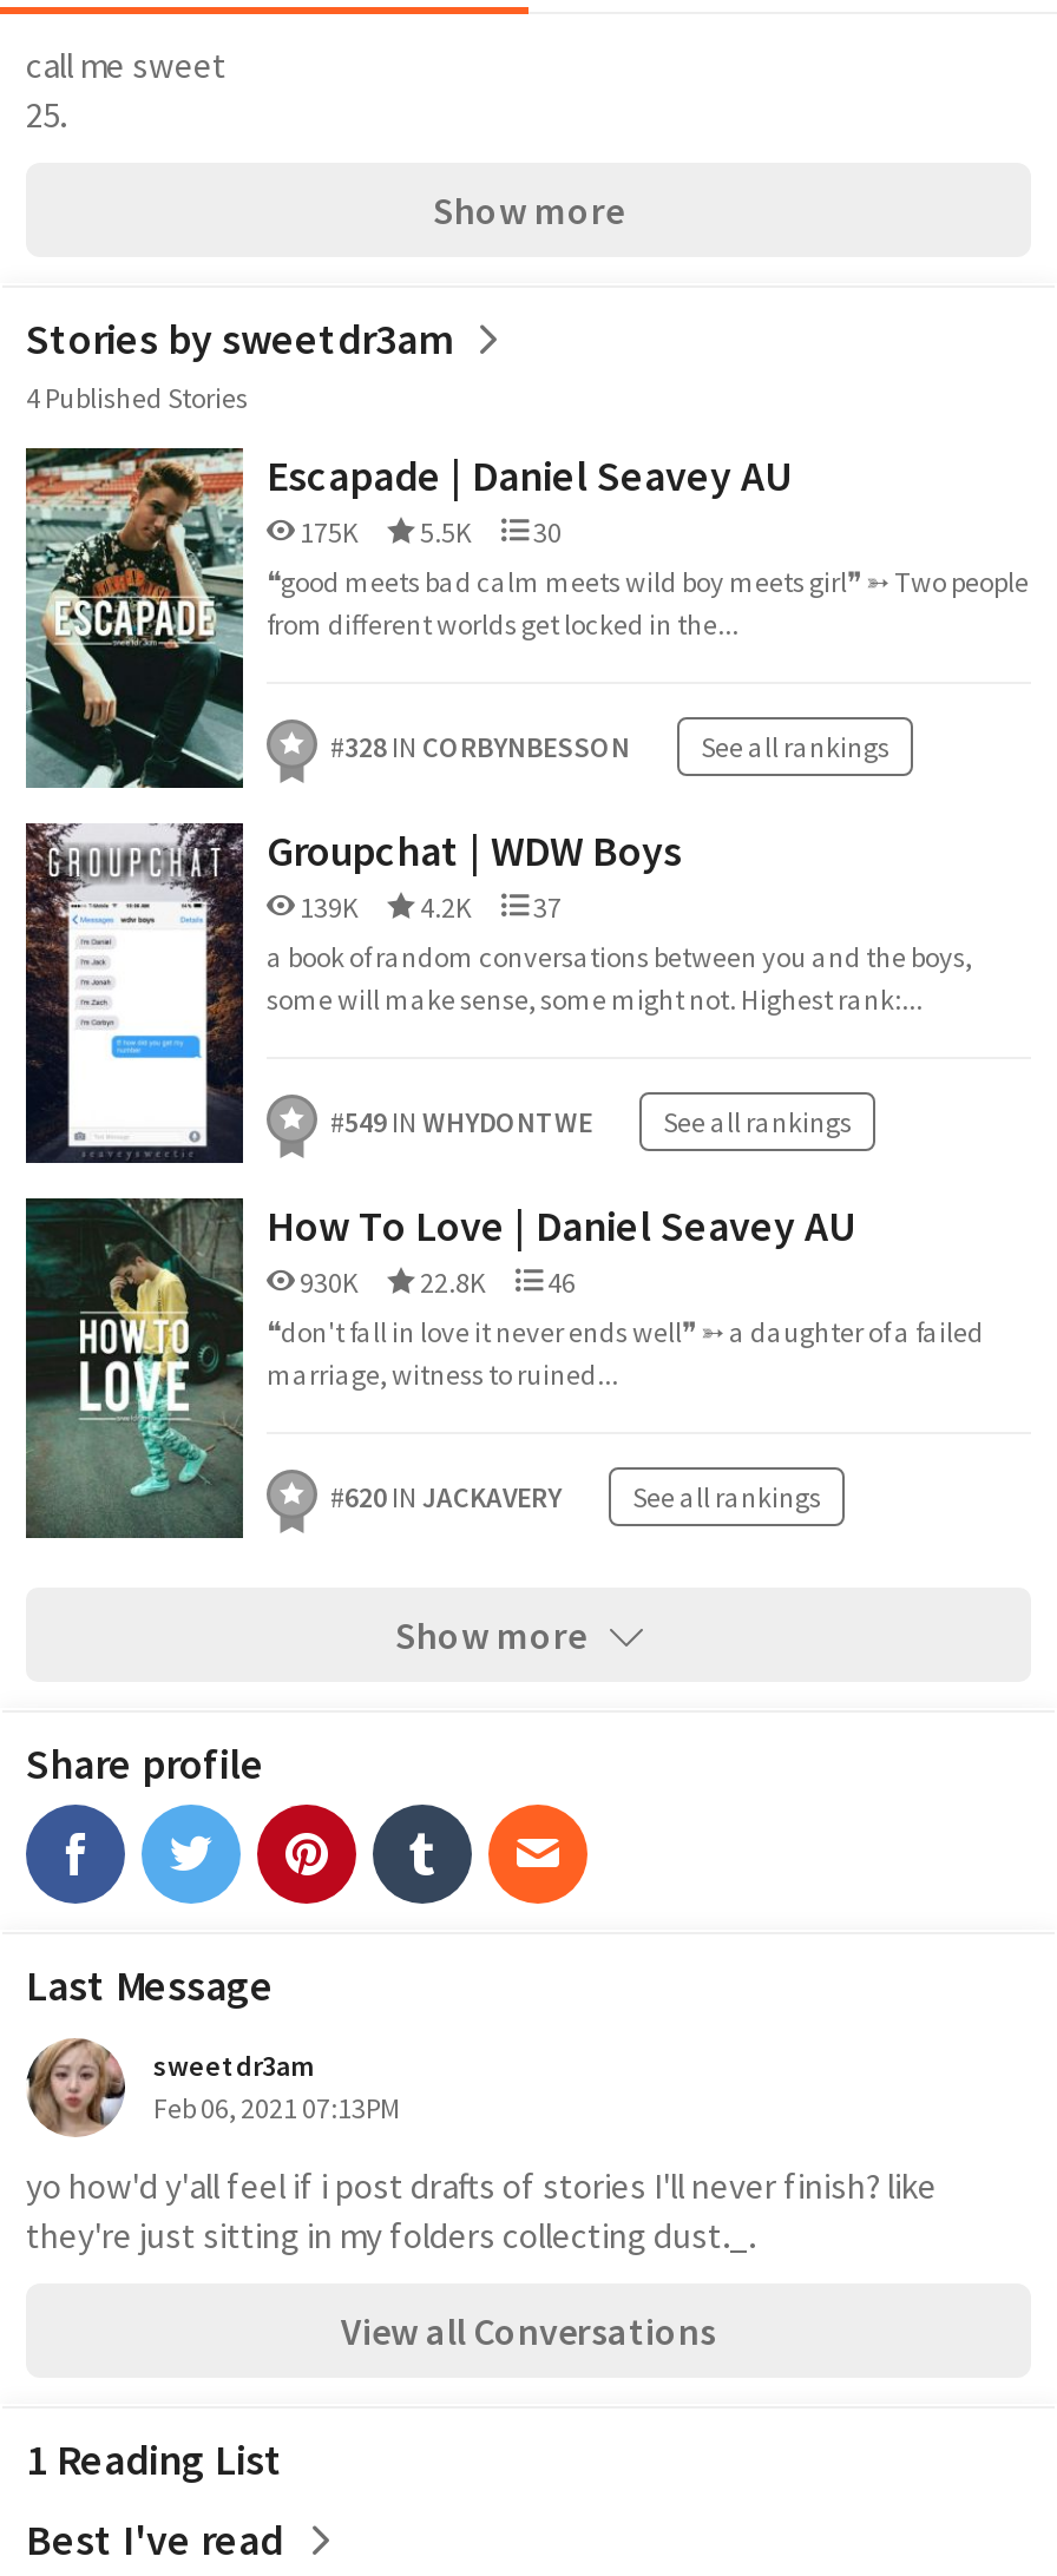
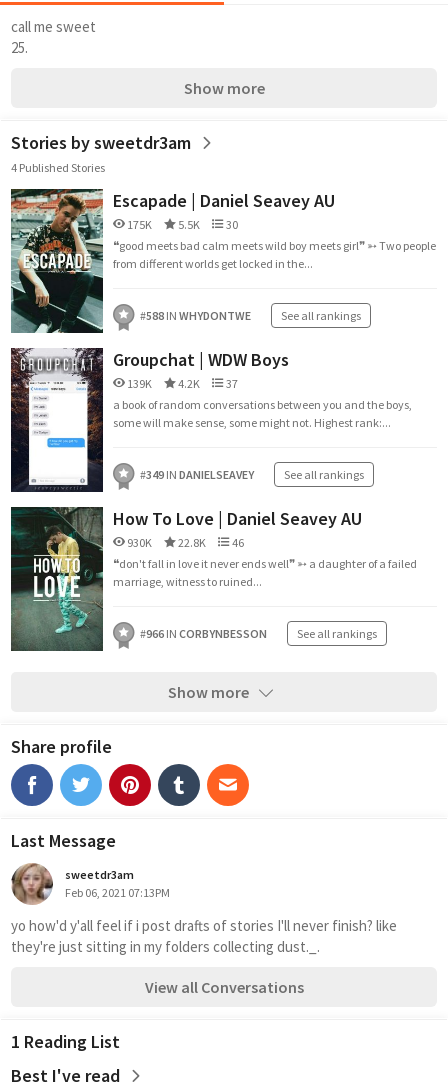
- #328 IN CORBYNBESSON
+ #588 IN WHYDONTWE

- #549 IN WHYDONTWE
+ #349 IN DANIELSEAVEY

- #620 IN JACKAVERY
+ #966 IN CORBYNBESSON
